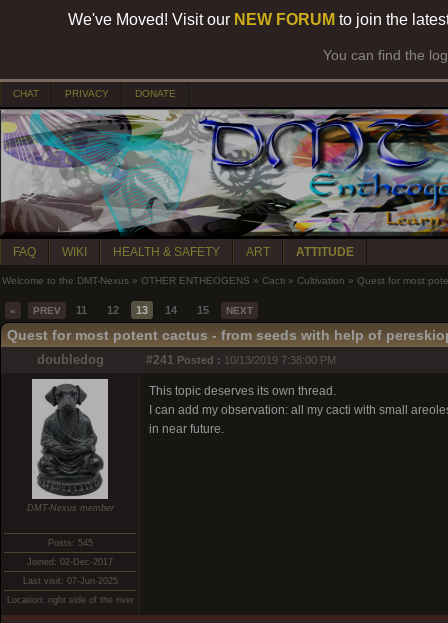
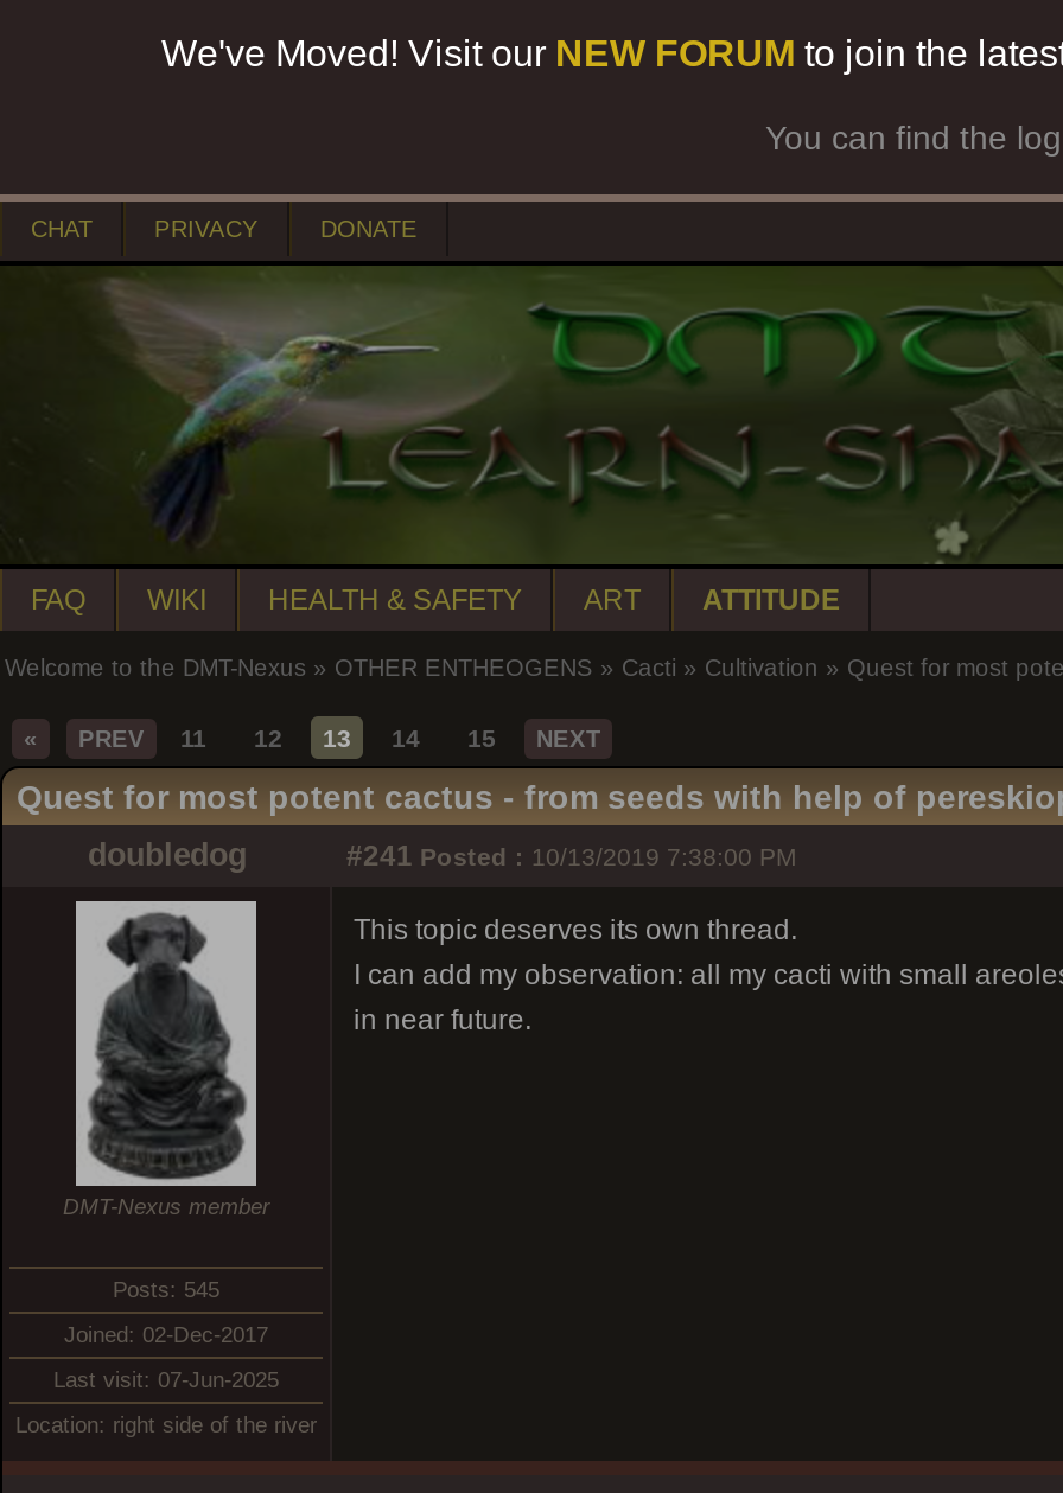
- [image]
+ [image]
